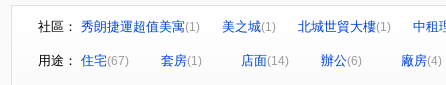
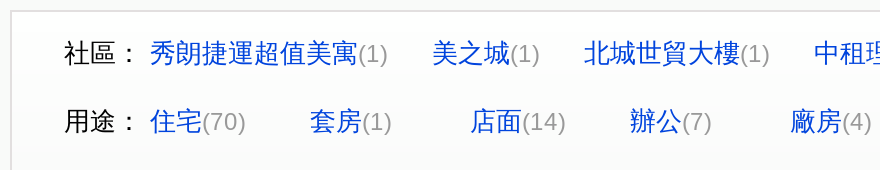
- 用途： 住宅(67)
+ 用途： 住宅(70)

- 辦公(6)
+ 辦公(7)
